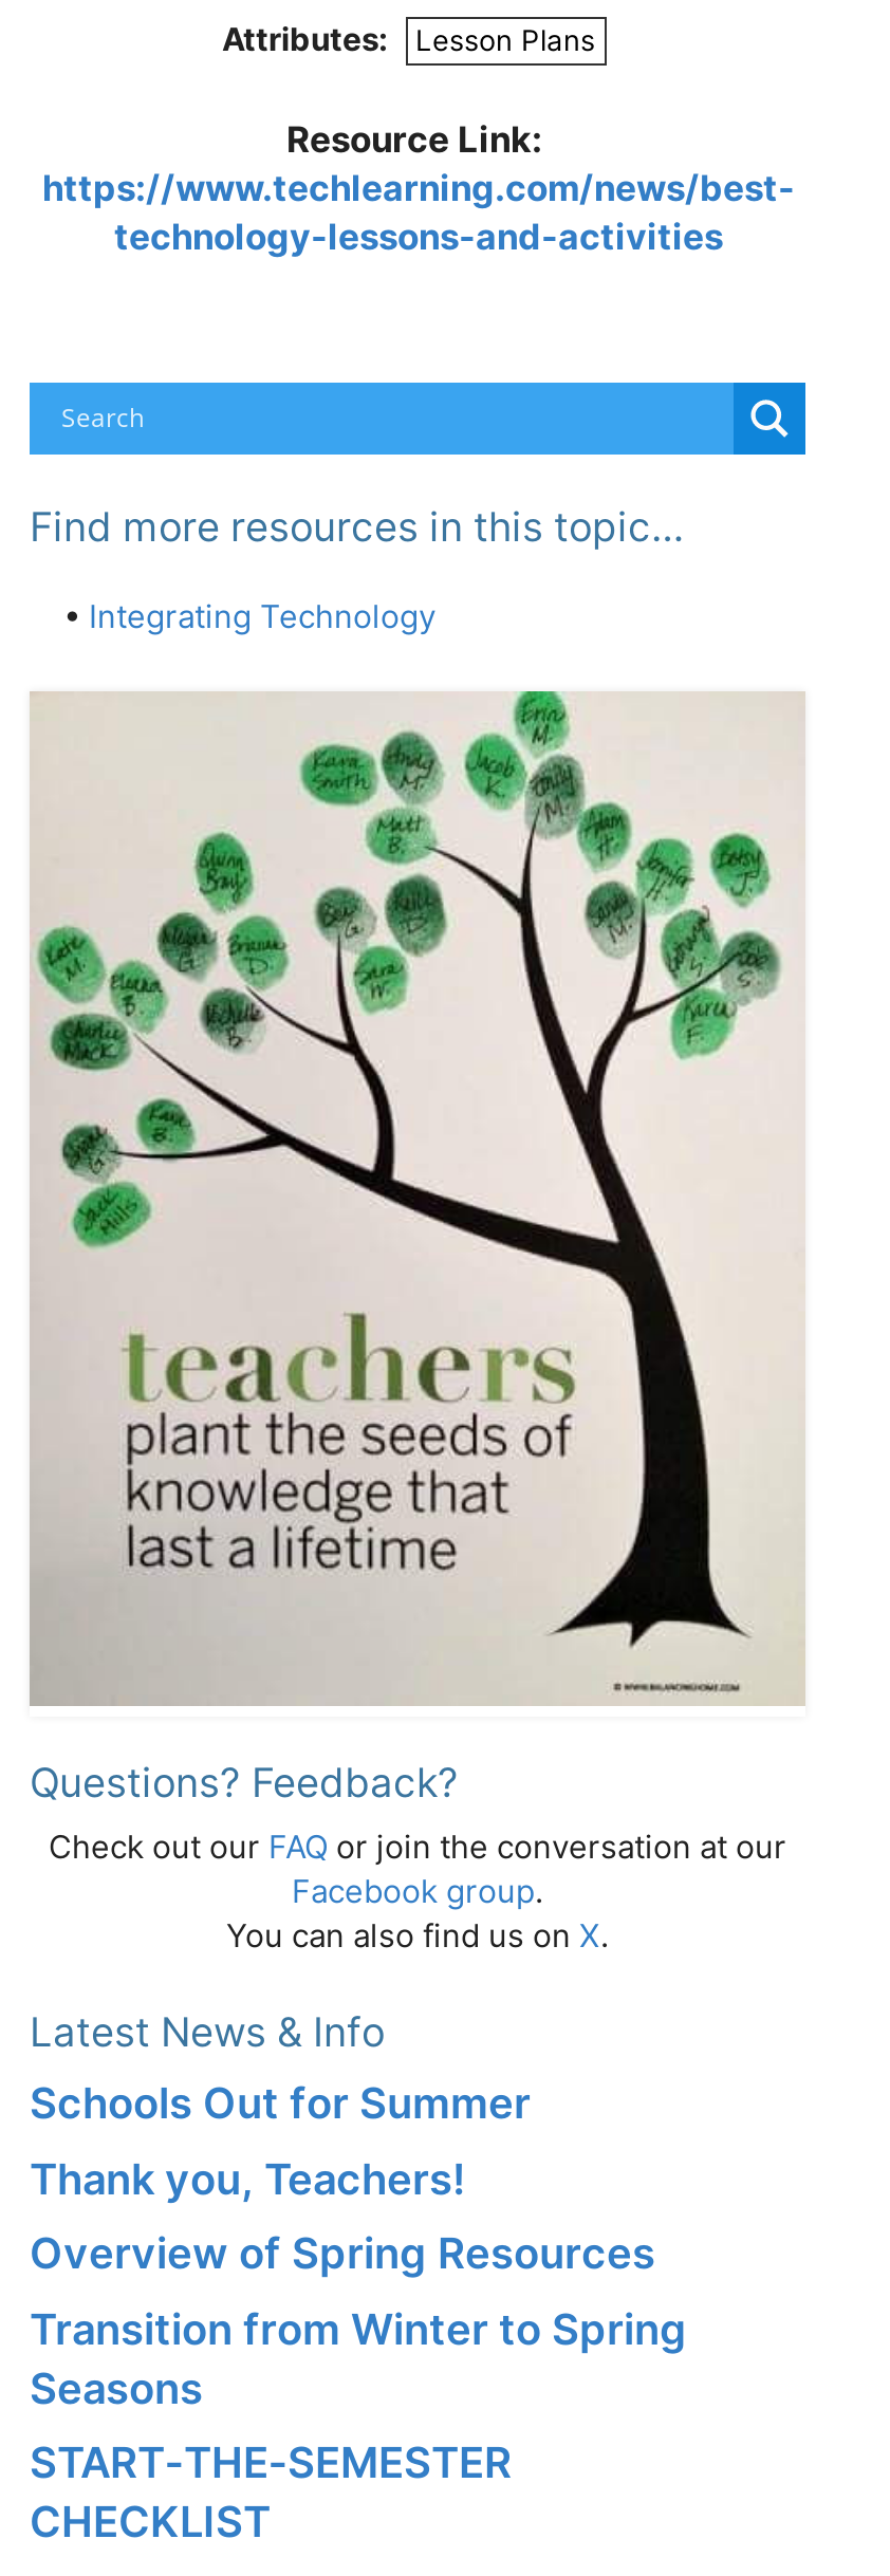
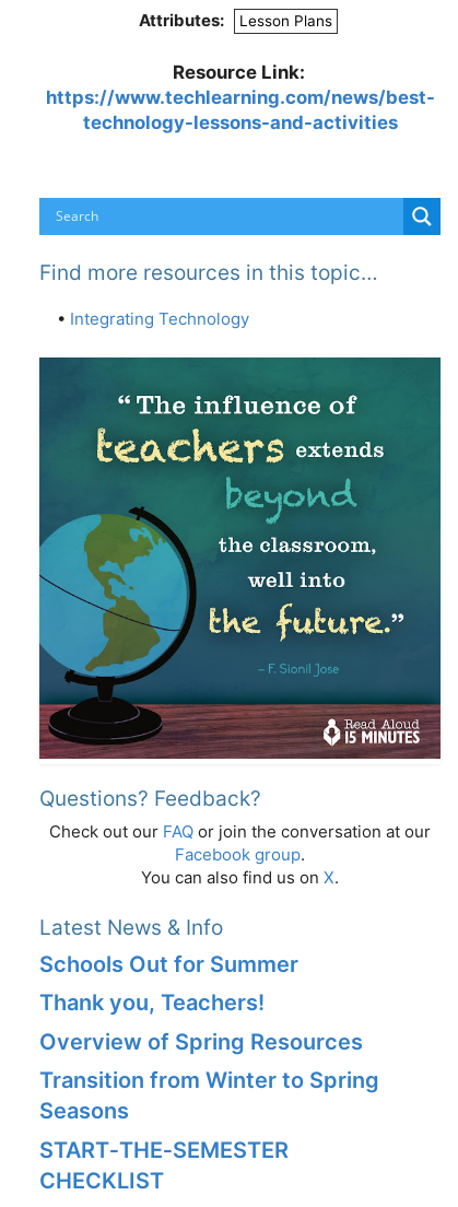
- [image]
+ [image]
